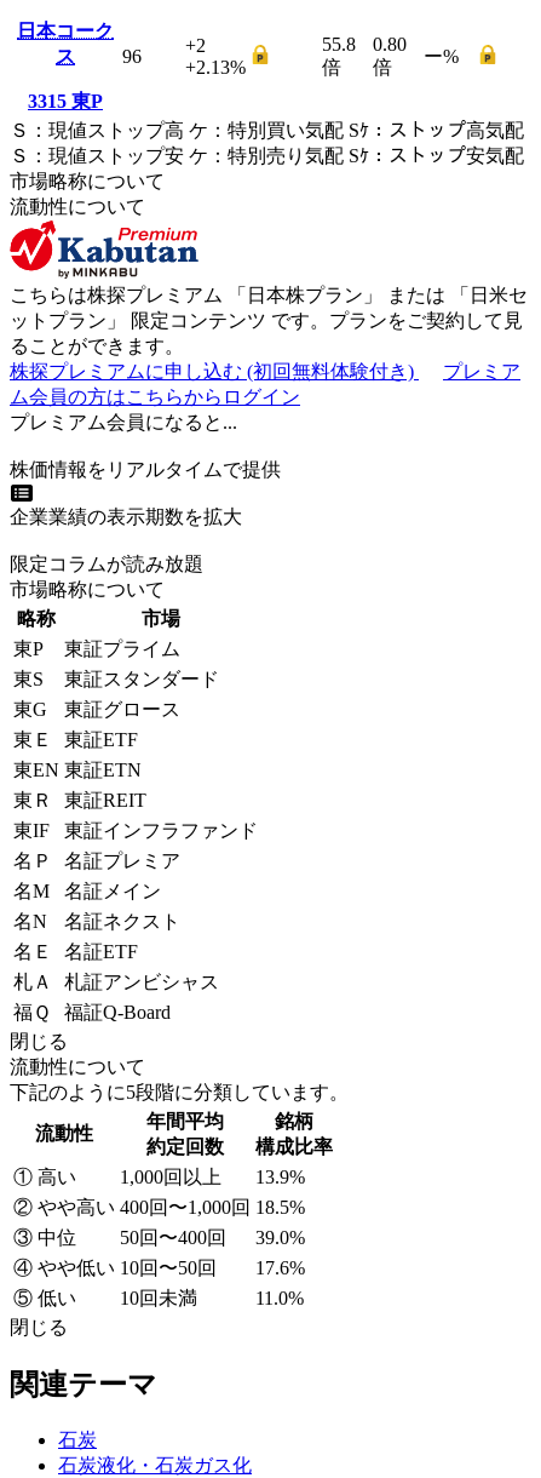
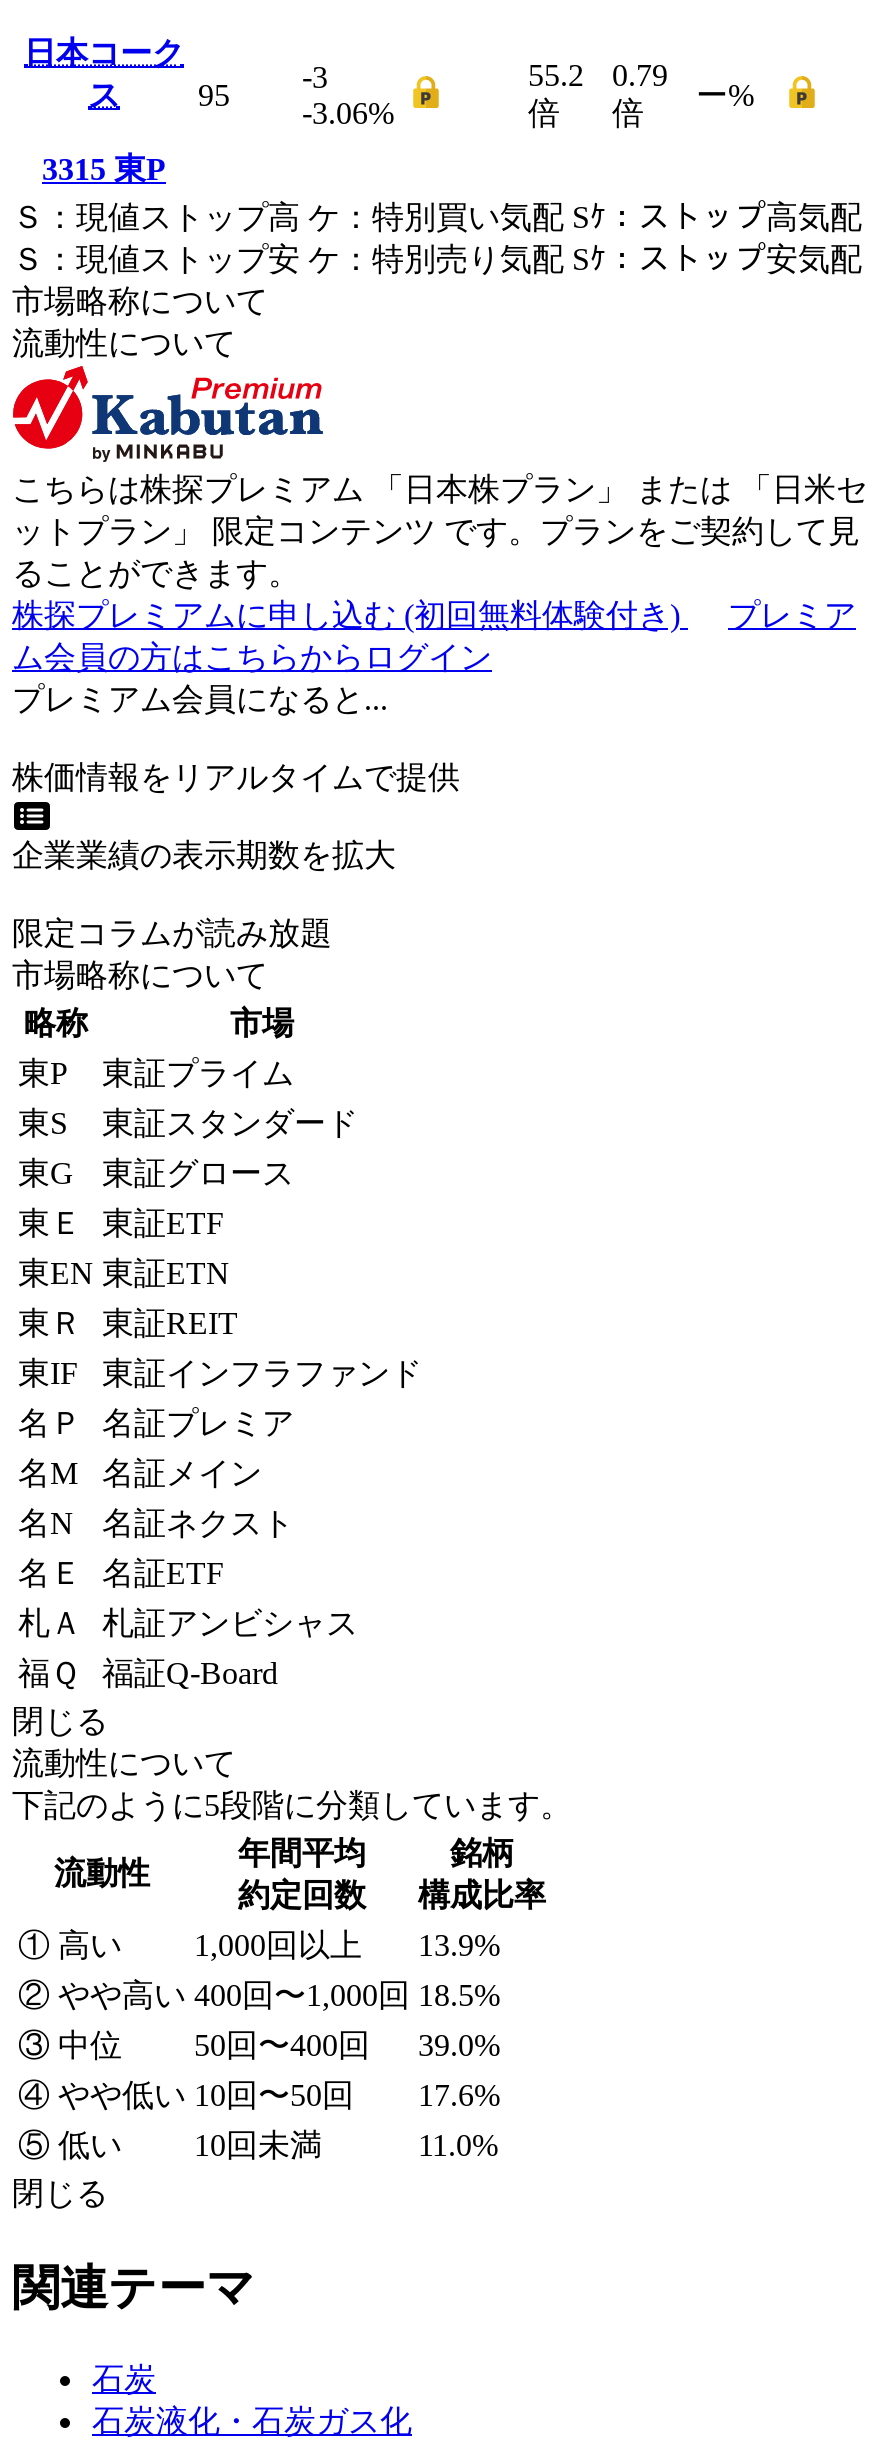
- +2
+ -3

- 55.8
+ 55.2

- 0.80
+ 0.79

- 96
+ 95

- +2.13%
+ -3.06%
